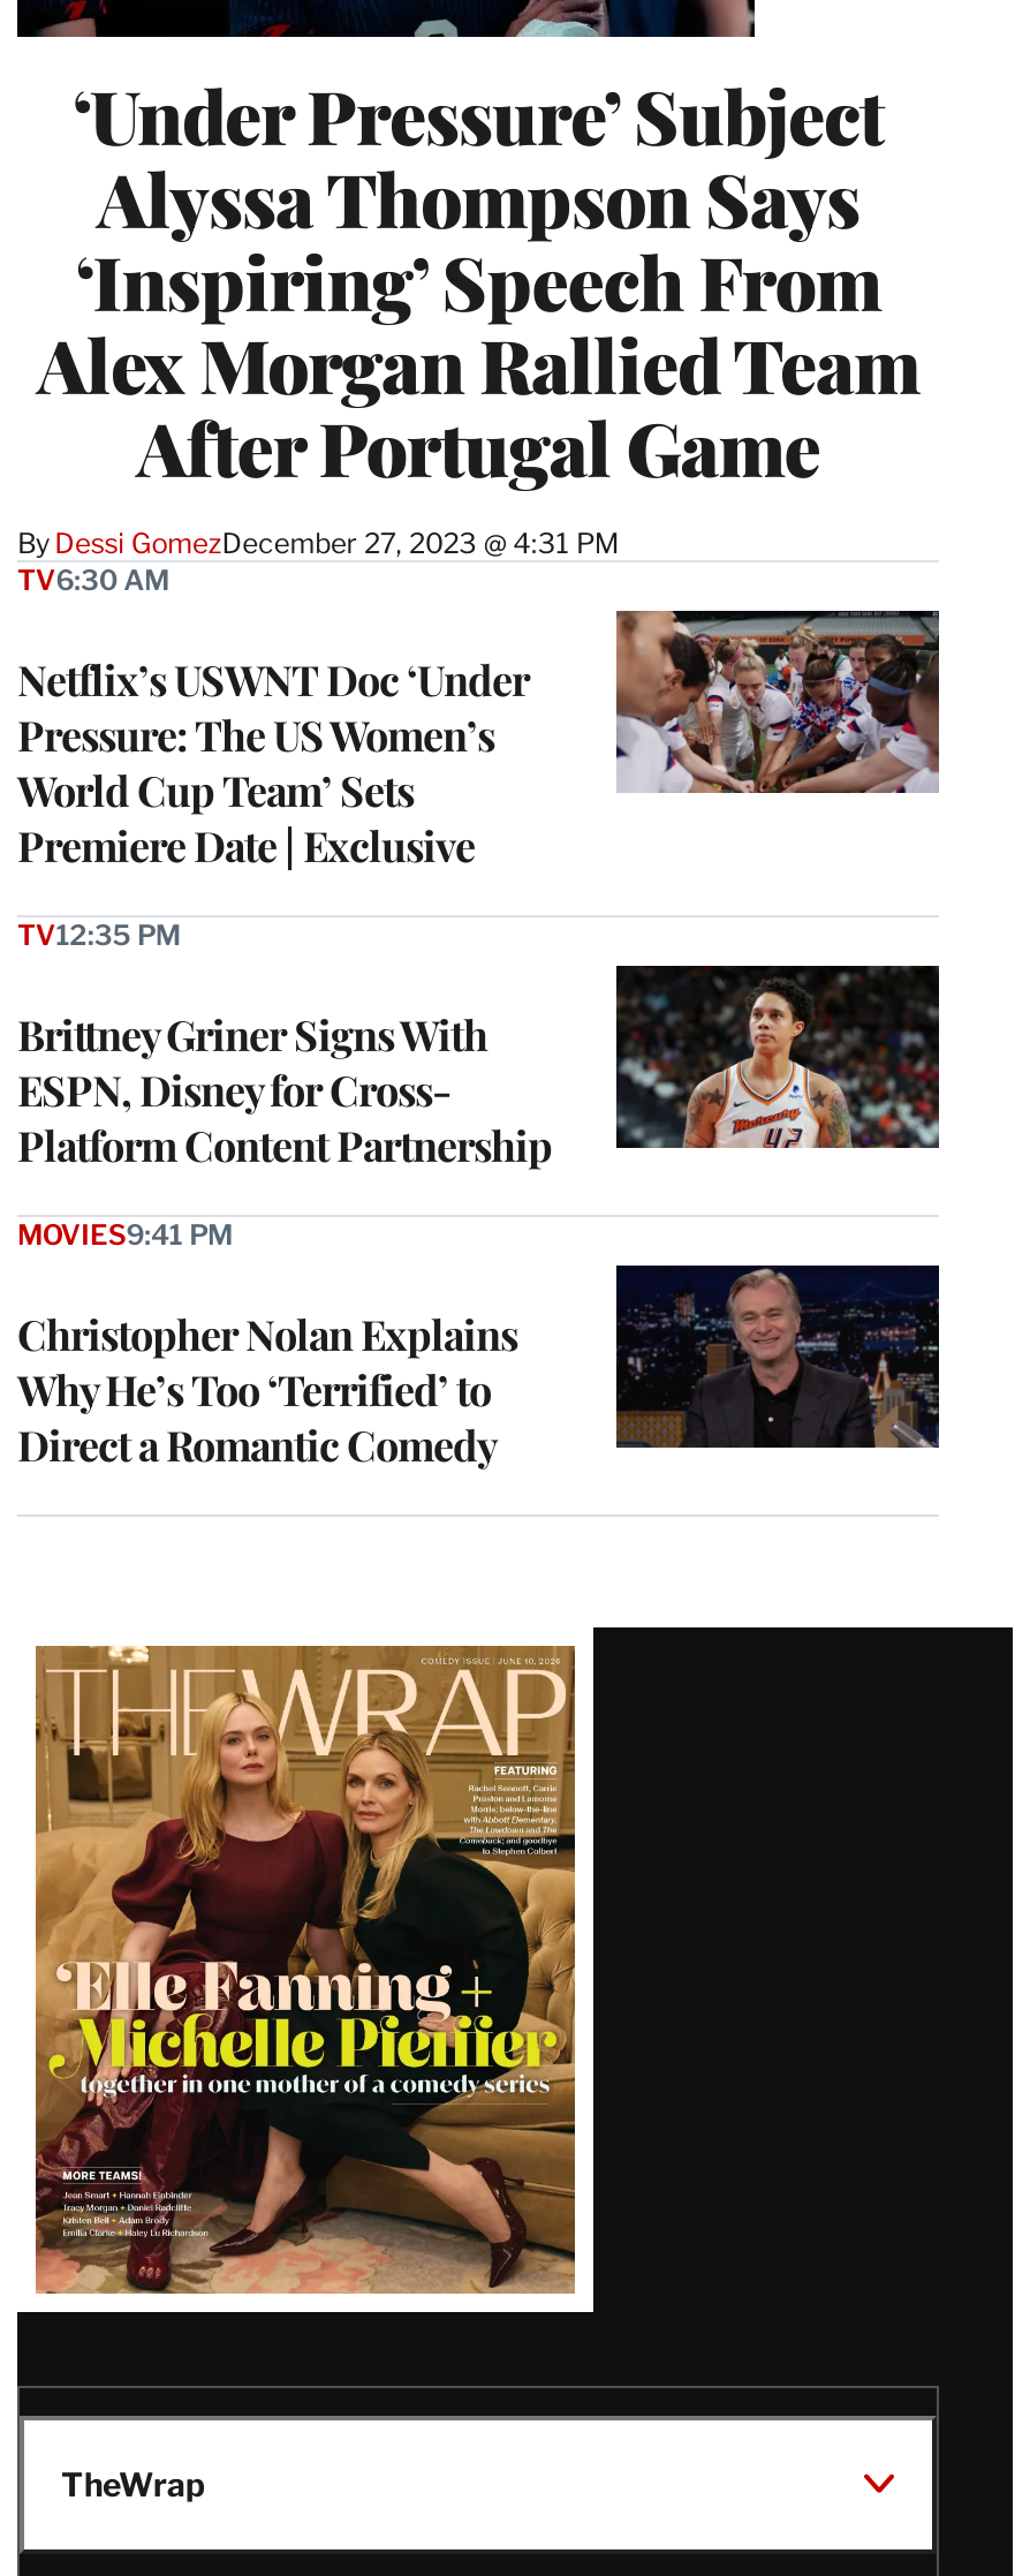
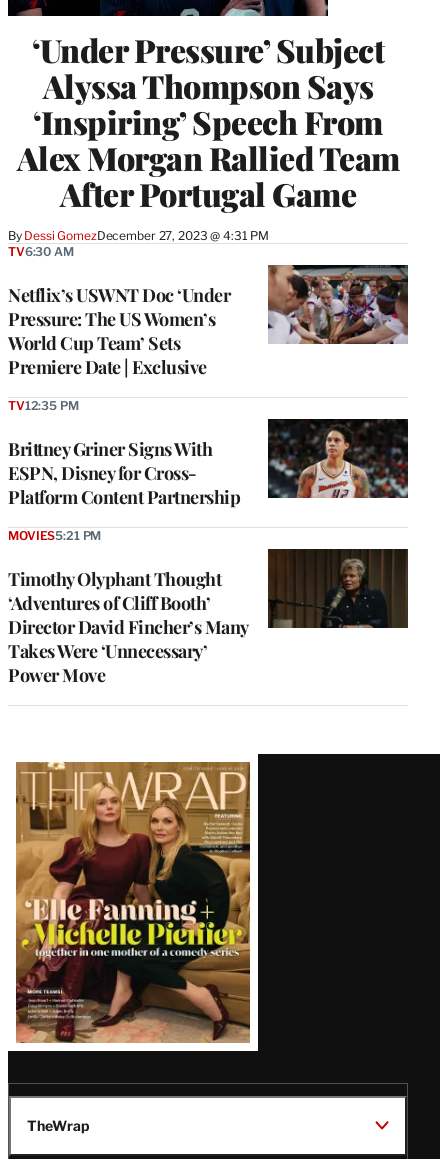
- MOVIES9:41 PM
+ MOVIES5:21 PM

- [image]
+ [image]

- Christopher Nolan Explains
- Why He’s Too ‘Terrified’ to
- Direct a Romantic Comedy
+ Timothy Olyphant Thought
+ ‘Adventures of Cliff Booth’
+ Director David Fincher’s Many
+ Takes Were ‘Unnecessary’
+ Power Move
